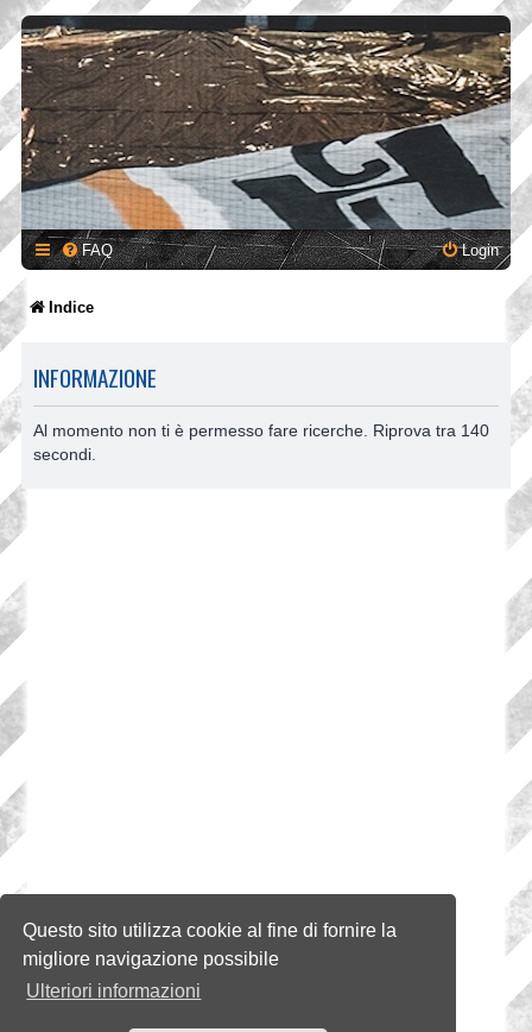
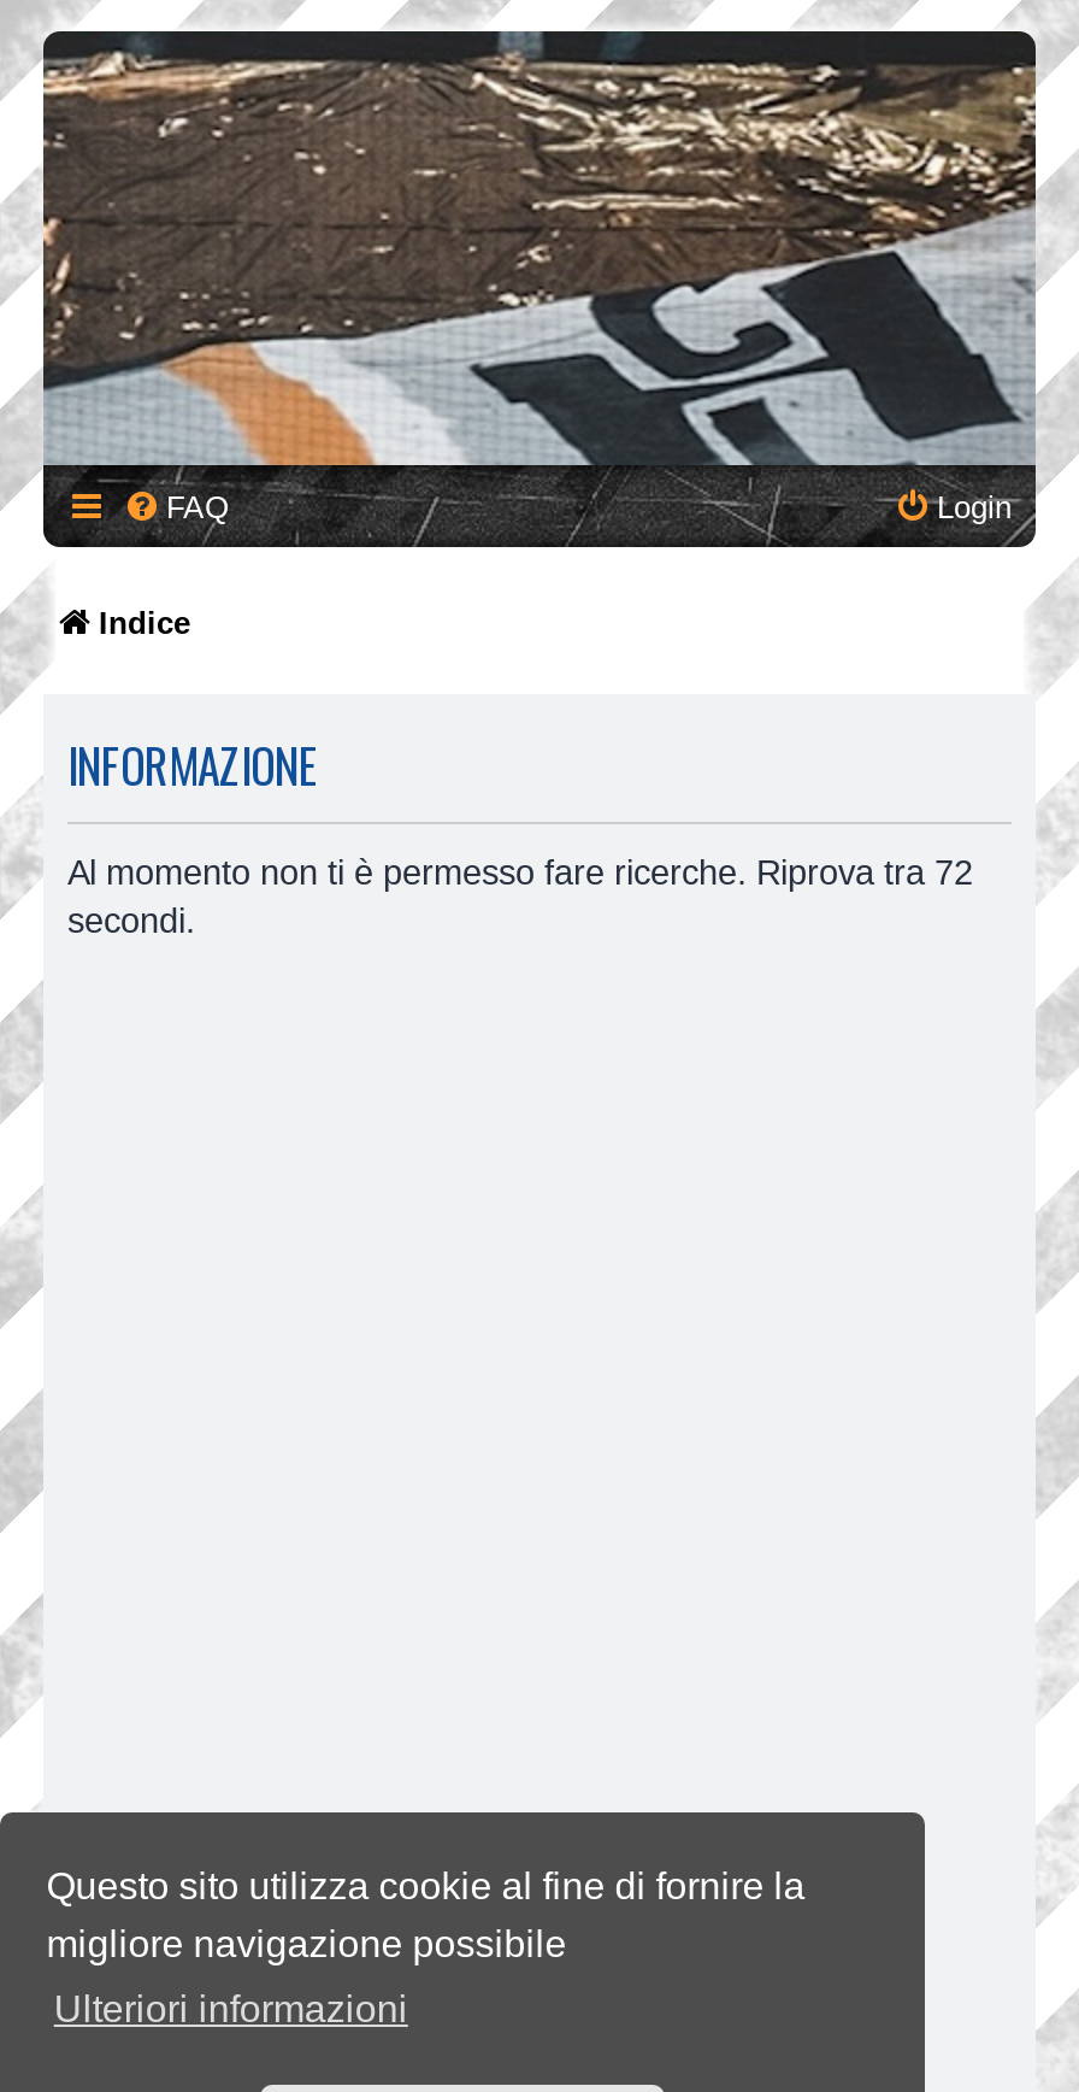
- Al momento non ti è permesso fare ricerche. Riprova tra 140
+ Al momento non ti è permesso fare ricerche. Riprova tra 72
